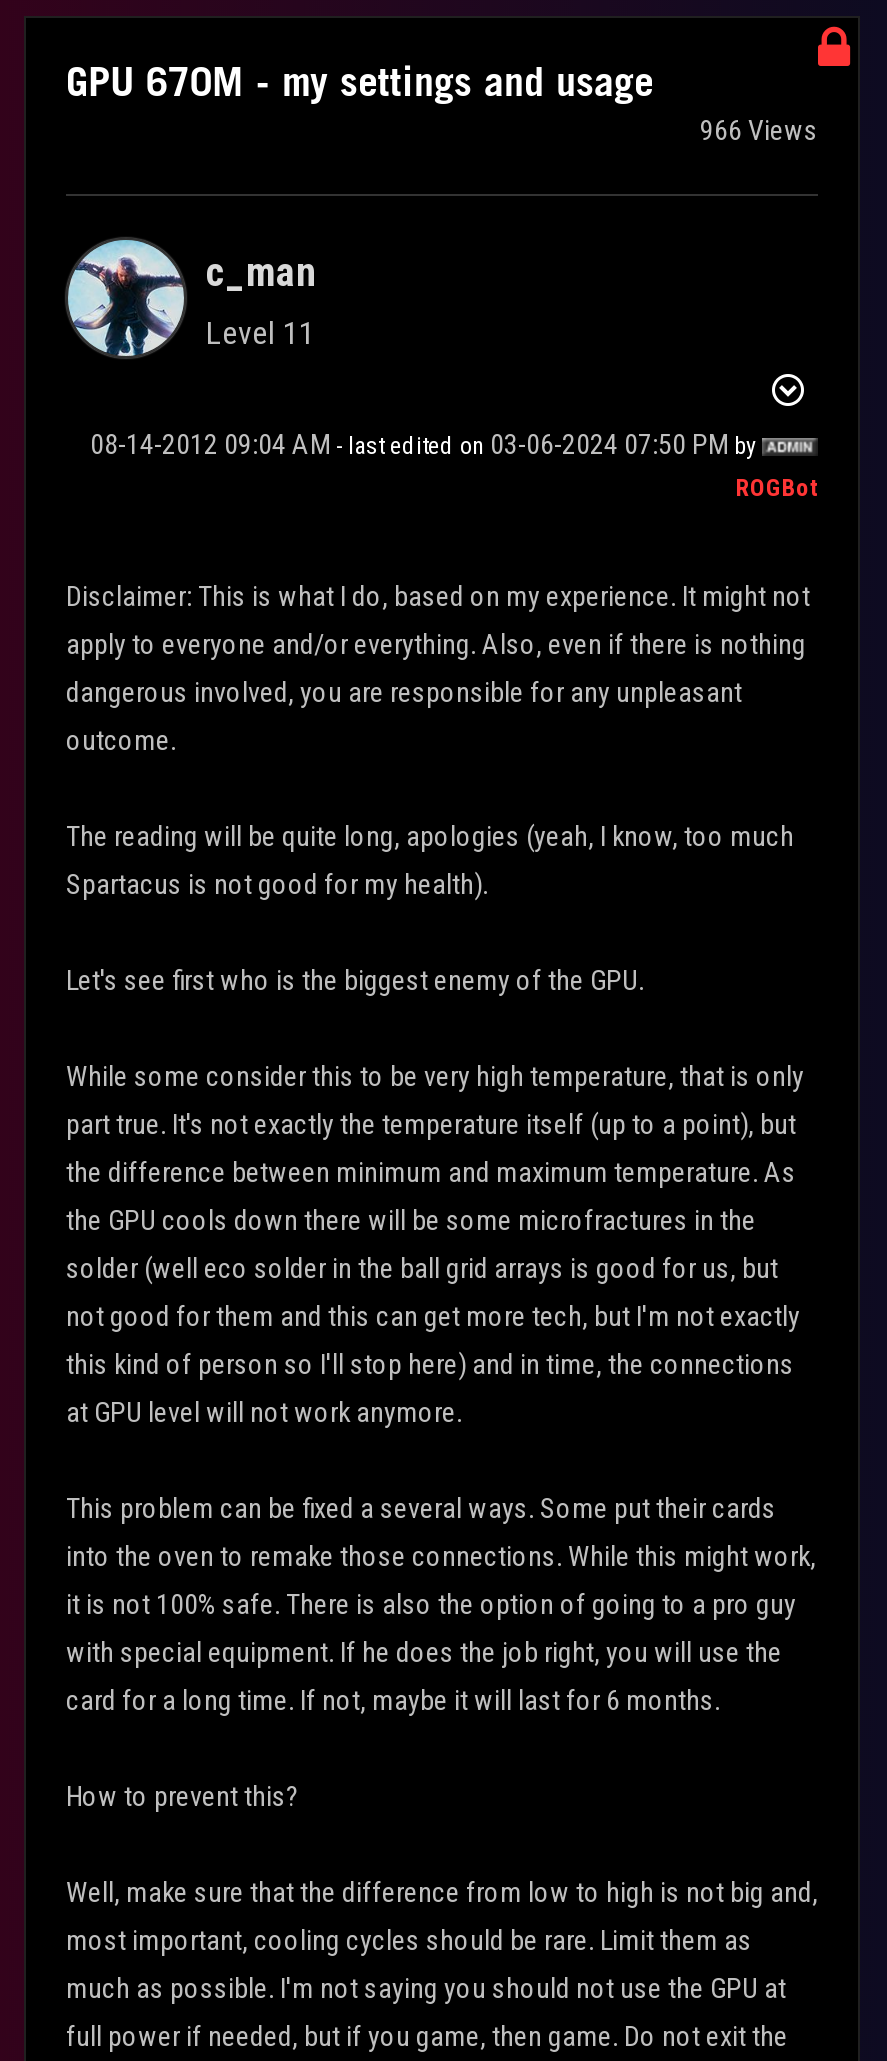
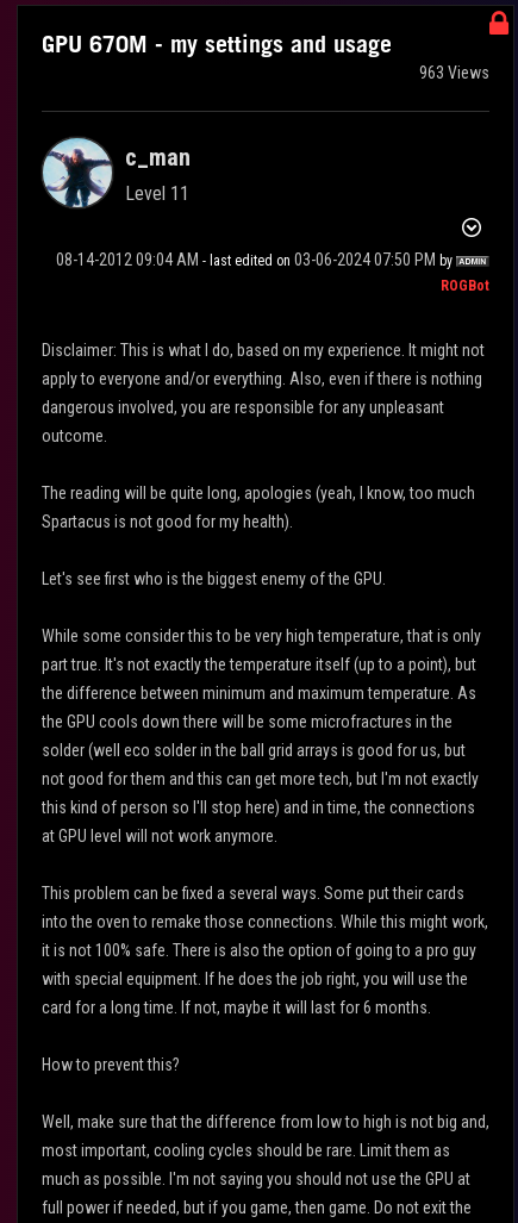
- 966 Views
+ 963 Views
